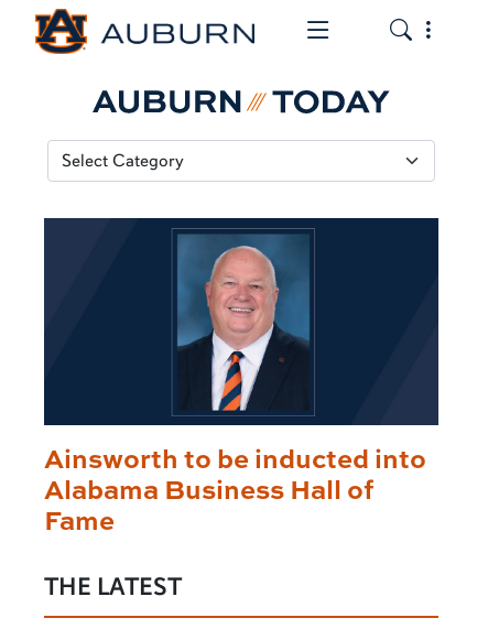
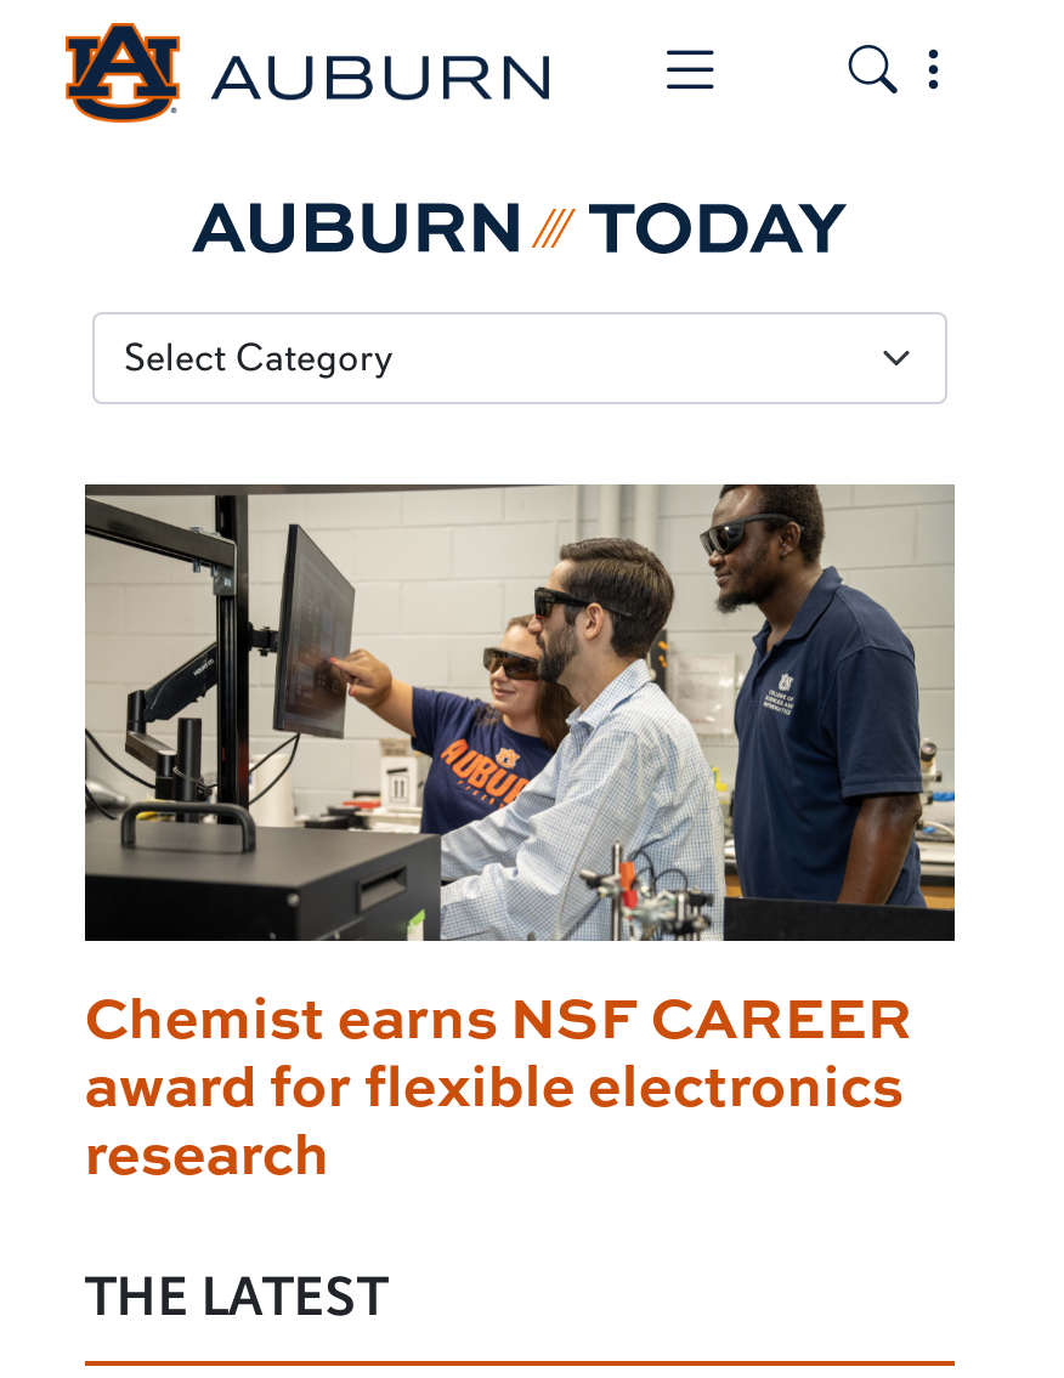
- [image]
- Ainsworth to be inducted into
- Alabama Business Hall of
- Fame
+ [image]
+ Chemist earns NSF CAREER
+ award for flexible electronics
+ research
